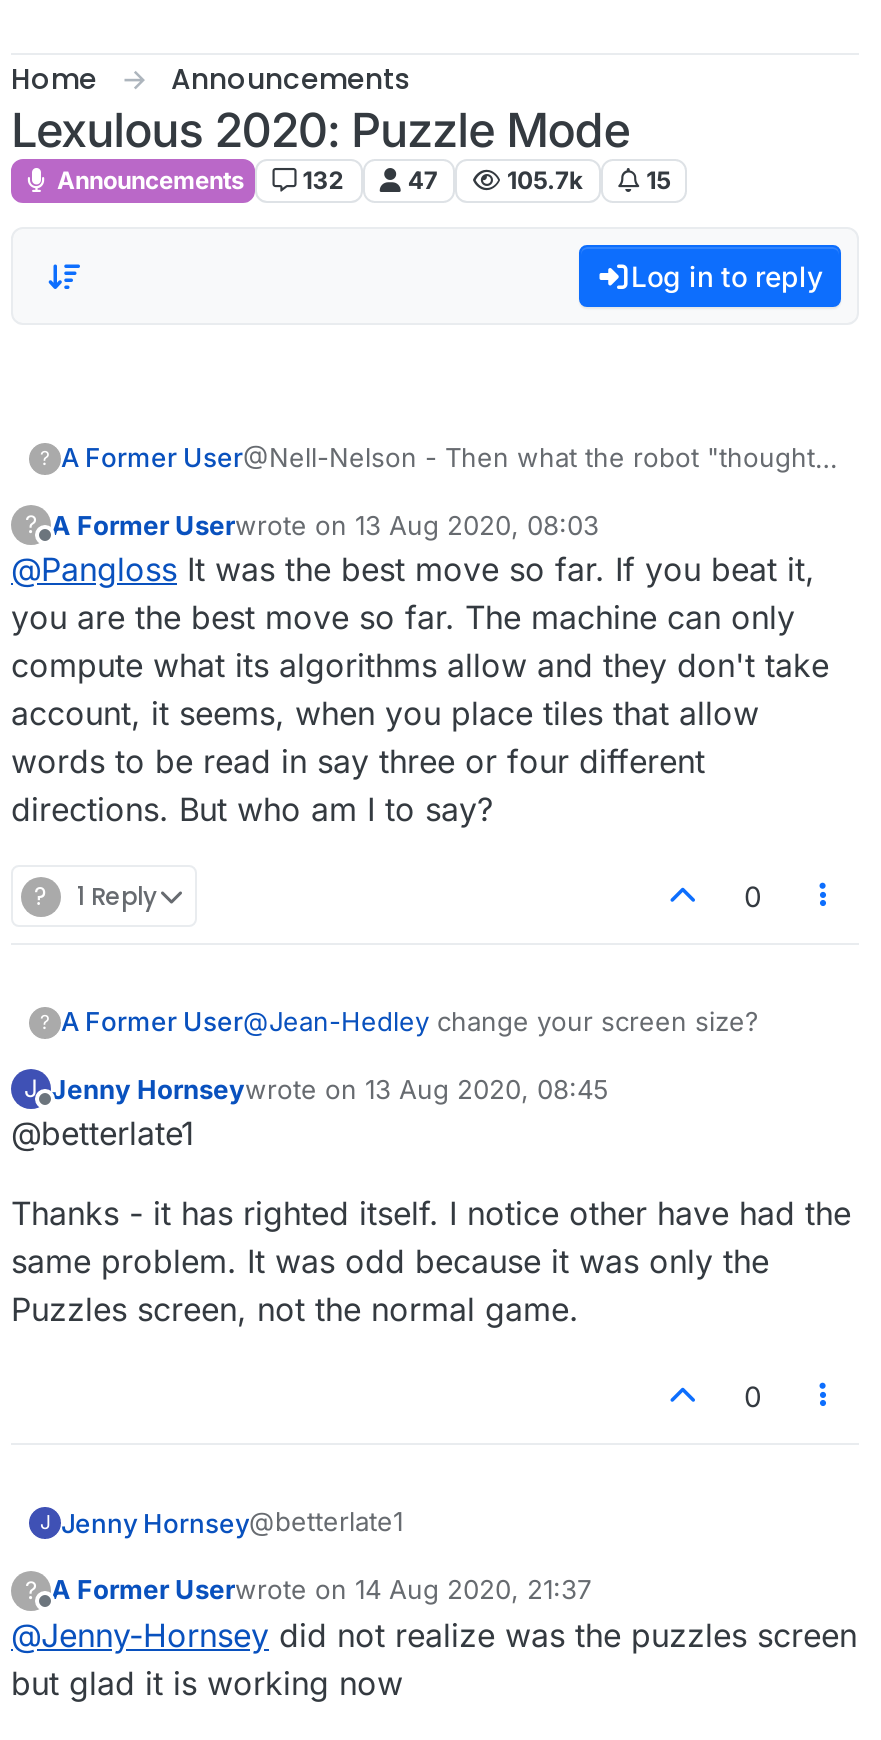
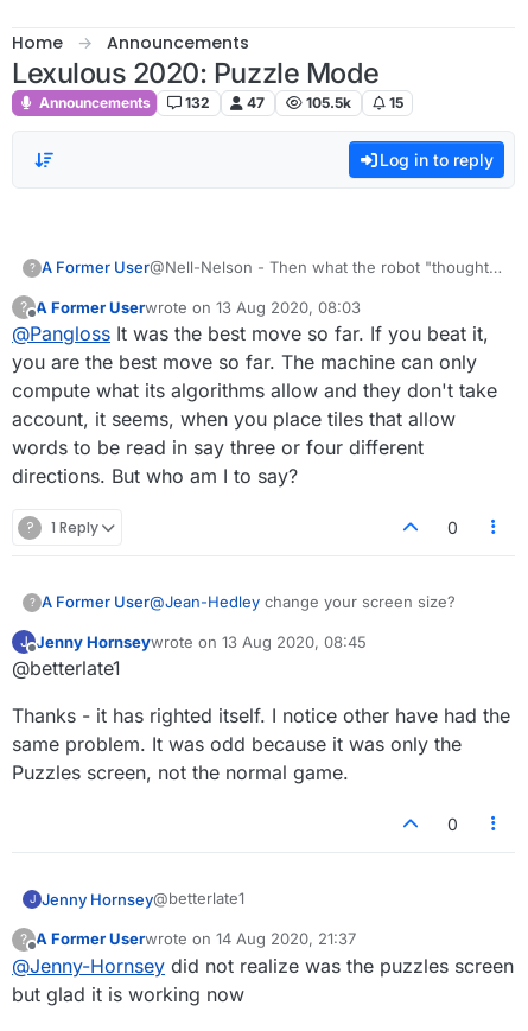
- 105.7k
+ 105.5k
